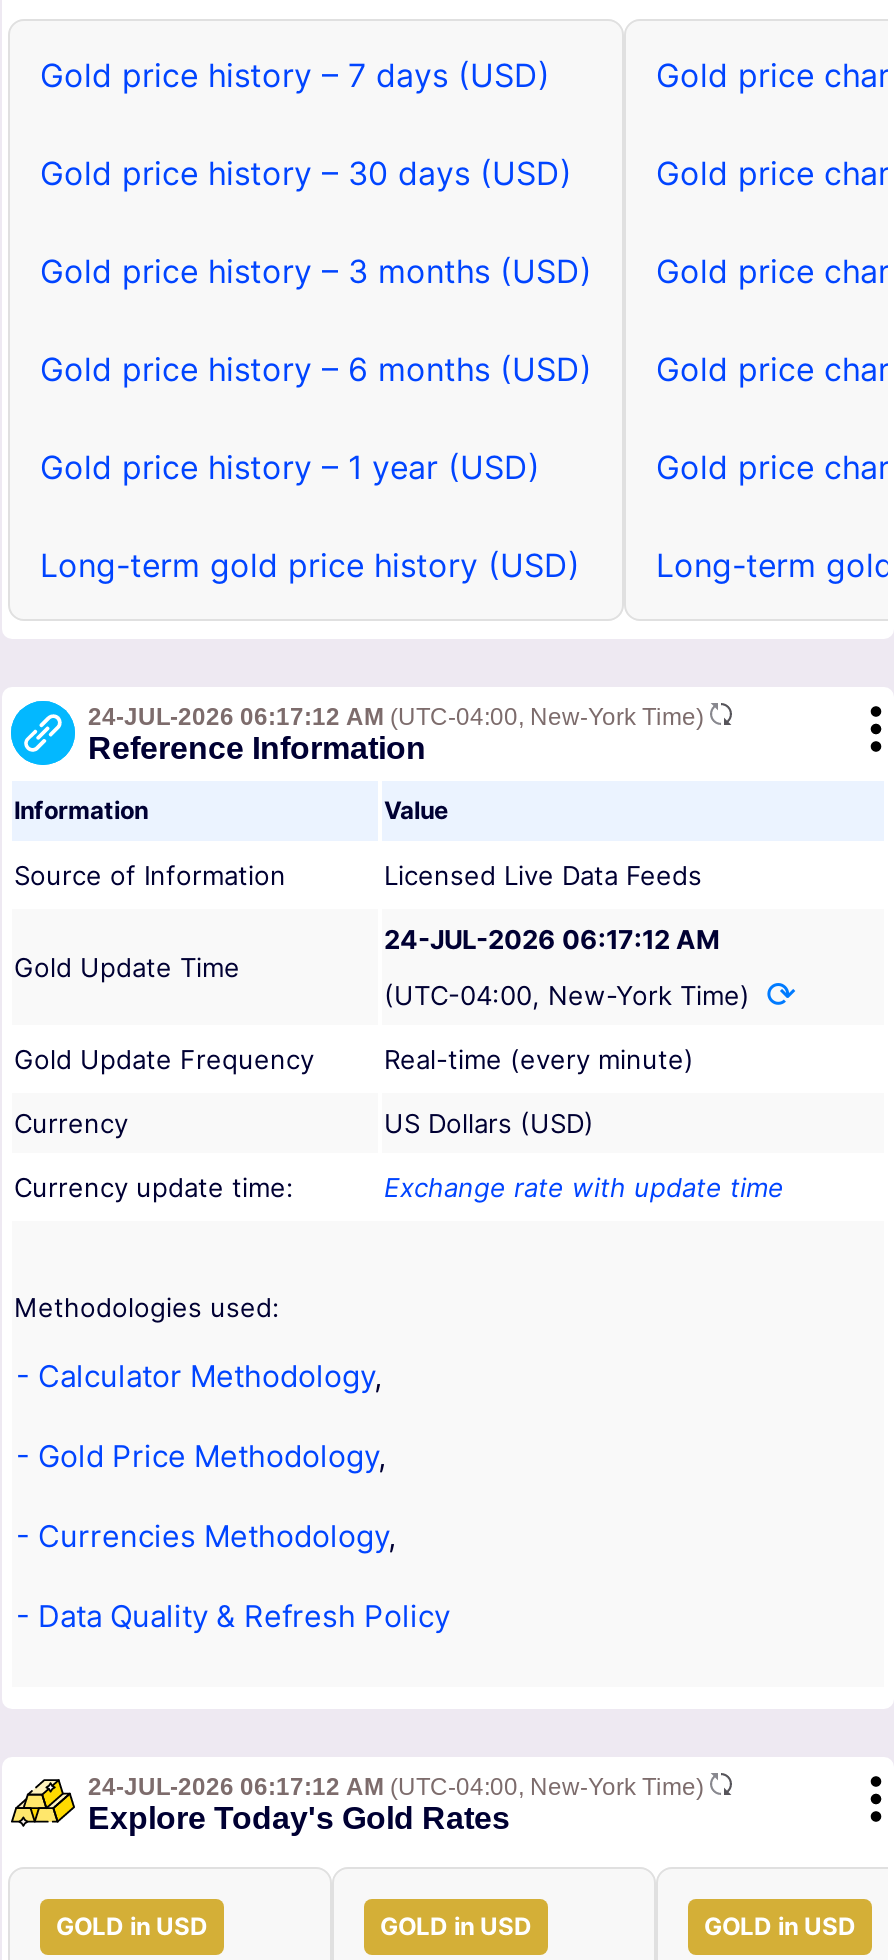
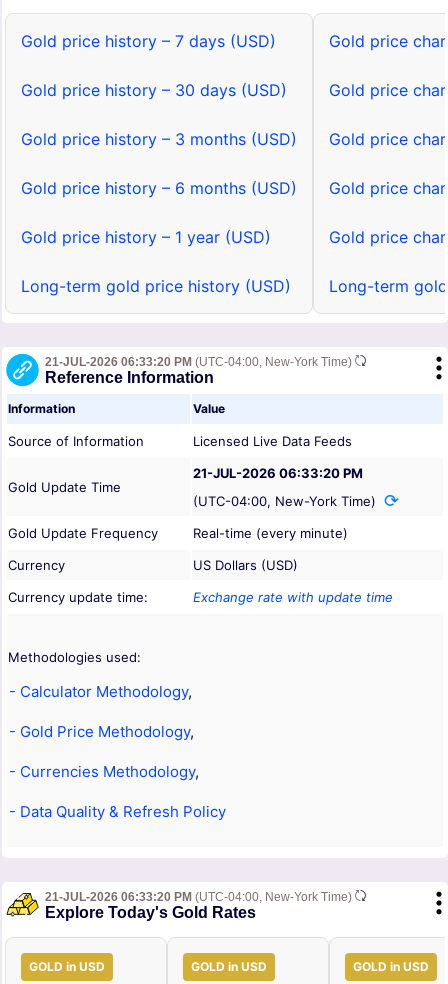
- 24-JUL-2026 06:17:12 AM (UTC-04:00, New-York Time)
+ 21-JUL-2026 06:33:20 PM (UTC-04:00, New-York Time)

- 24-JUL-2026 06:17:12 AM
+ 21-JUL-2026 06:33:20 PM

- 24-JUL-2026 06:17:12 AM (UTC-04:00, New-York Time)
+ 21-JUL-2026 06:33:20 PM (UTC-04:00, New-York Time)
